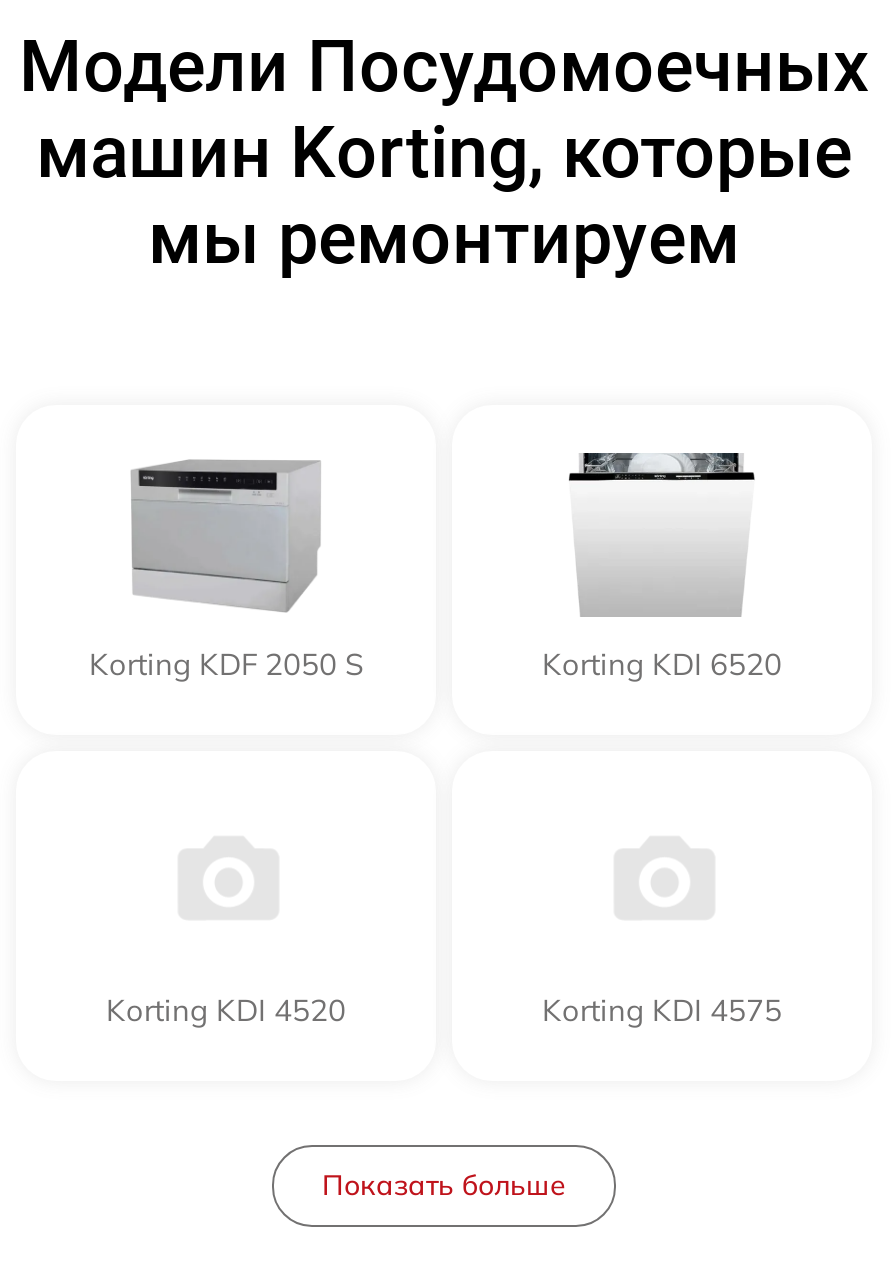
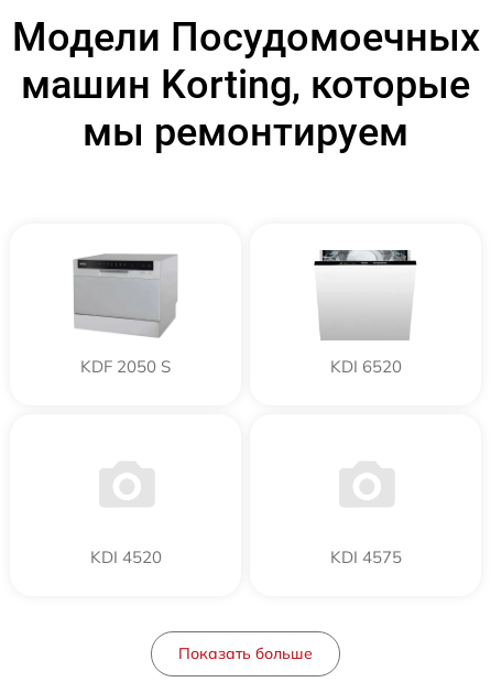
- Korting KDF 2050 S
- Korting KDI 6520
+ KDF 2050 S
+ KDI 6520

- Korting KDI 4520
- Korting KDI 4575
+ KDI 4520
+ KDI 4575
